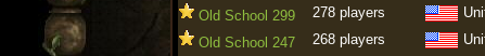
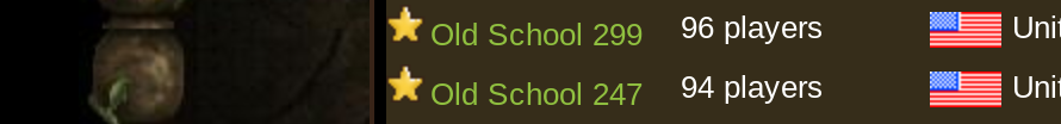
- Old School 299 278 players
+ Old School 299 96 players

- Old School 247 268 players
+ Old School 247 94 players
